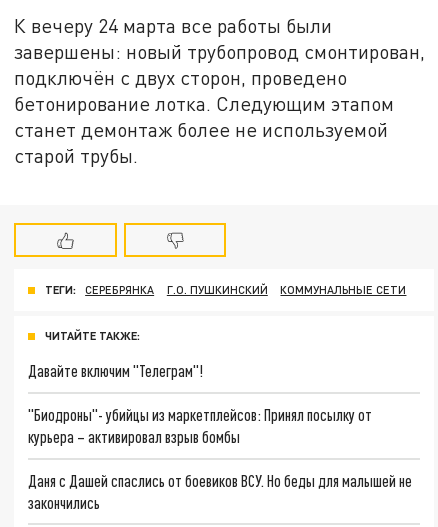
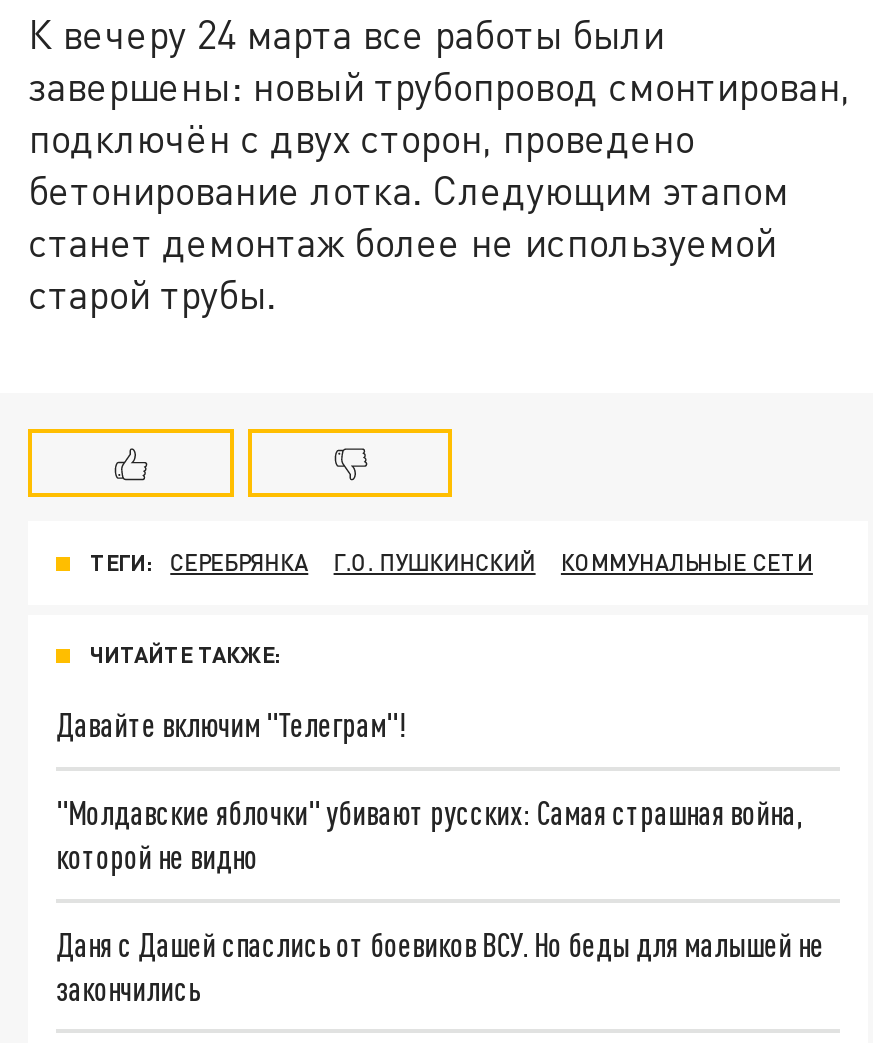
- "Биодроны"- убийцы из маркетплейсов: Принял посылку от
- курьера – активировал взрыв бомбы
+ "Молдавские яблочки" убивают русских: Самая страшная война,
+ которой не видно
